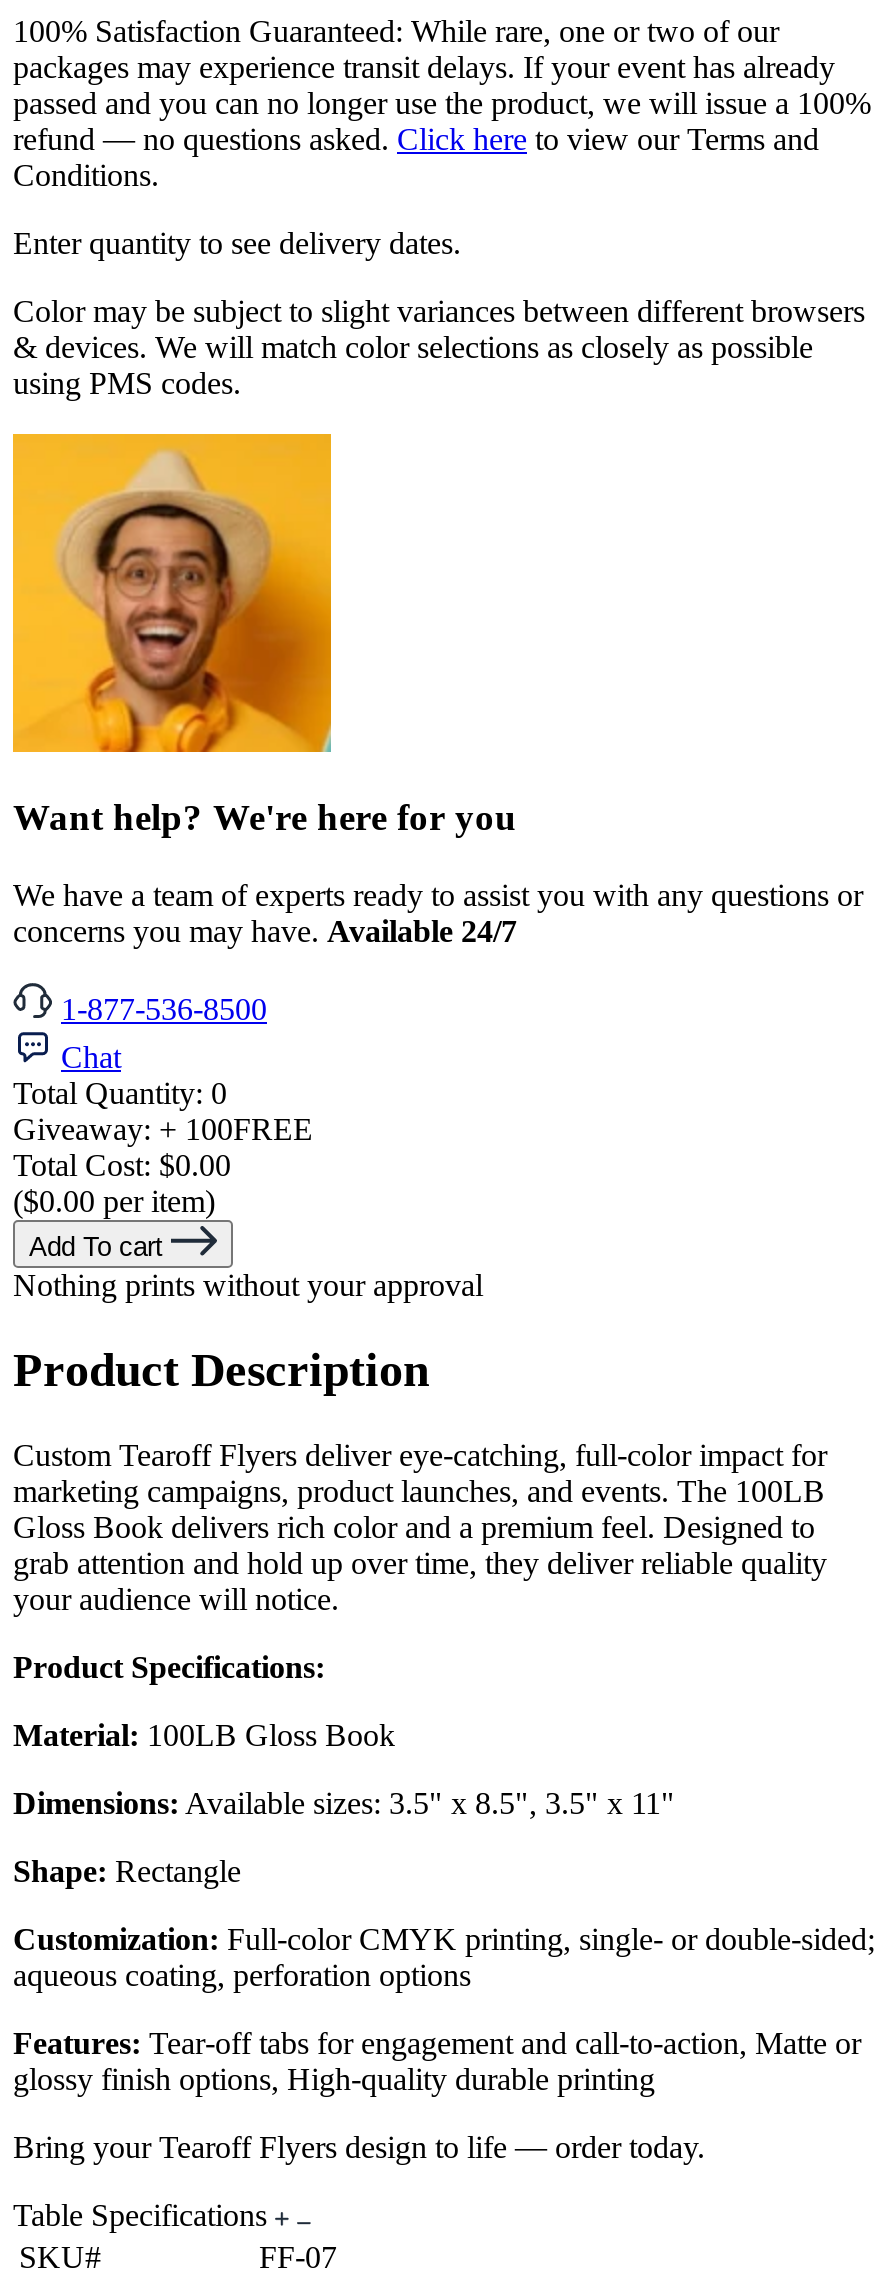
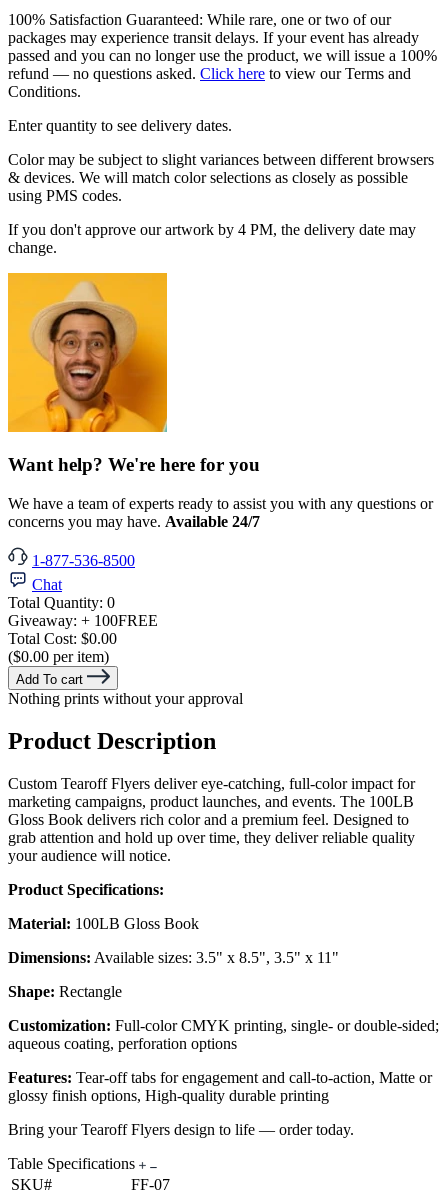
+ If you don't approve our artwork by 4 PM, the delivery date may
+ change.
